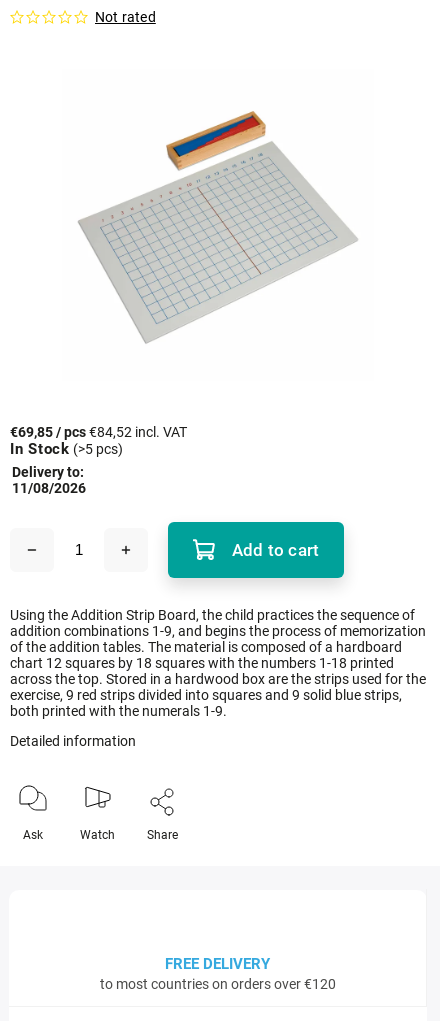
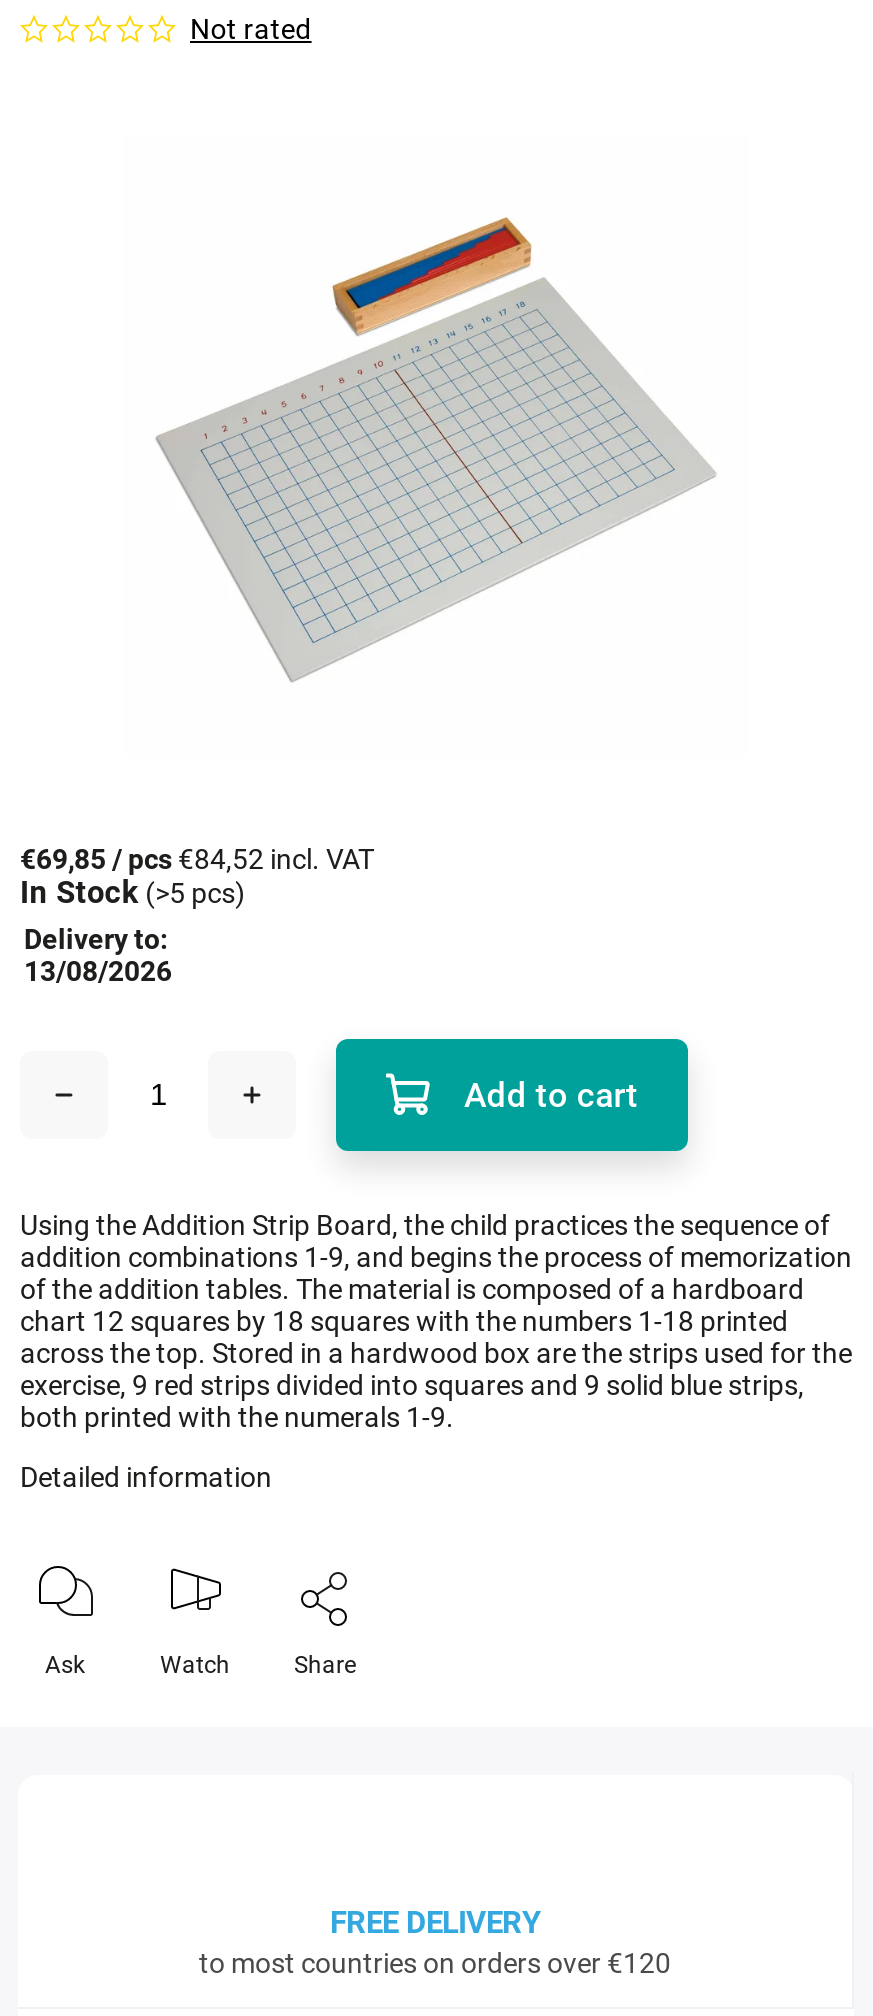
- 11/08/2026
+ 13/08/2026
